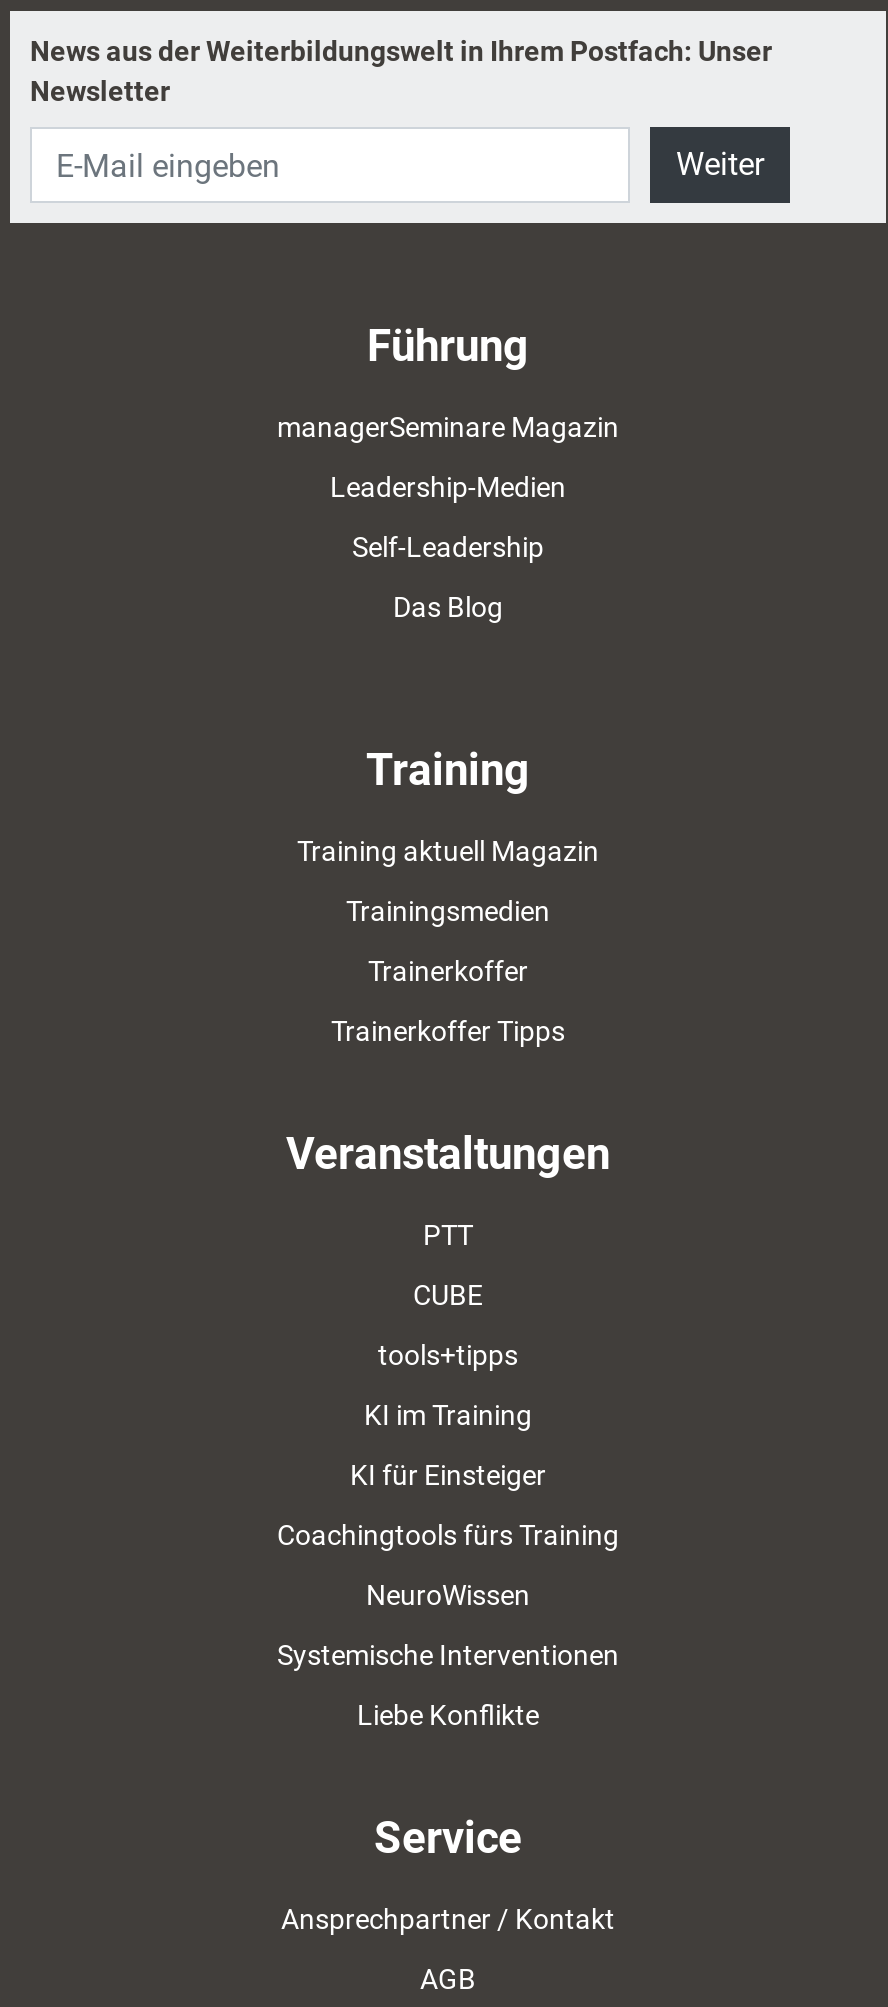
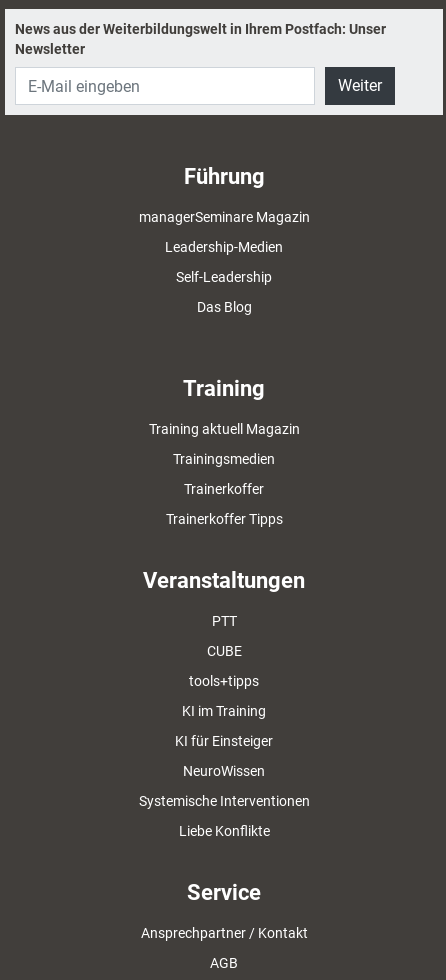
- Coachingtools fürs Training
